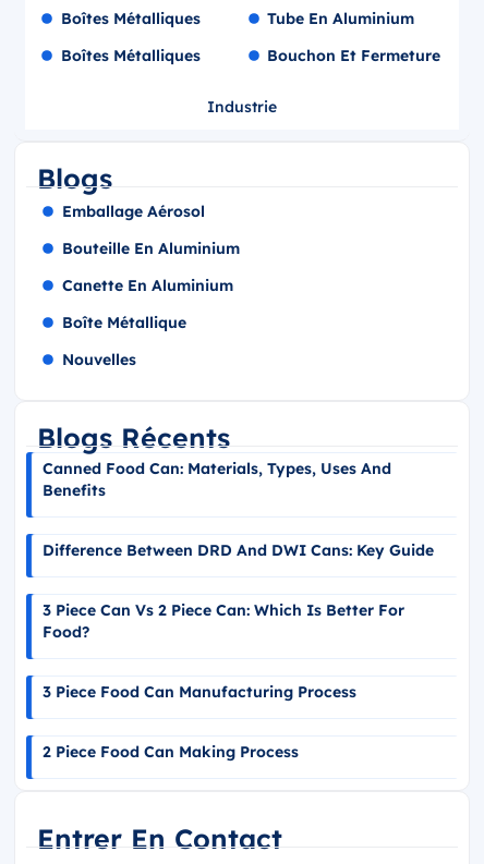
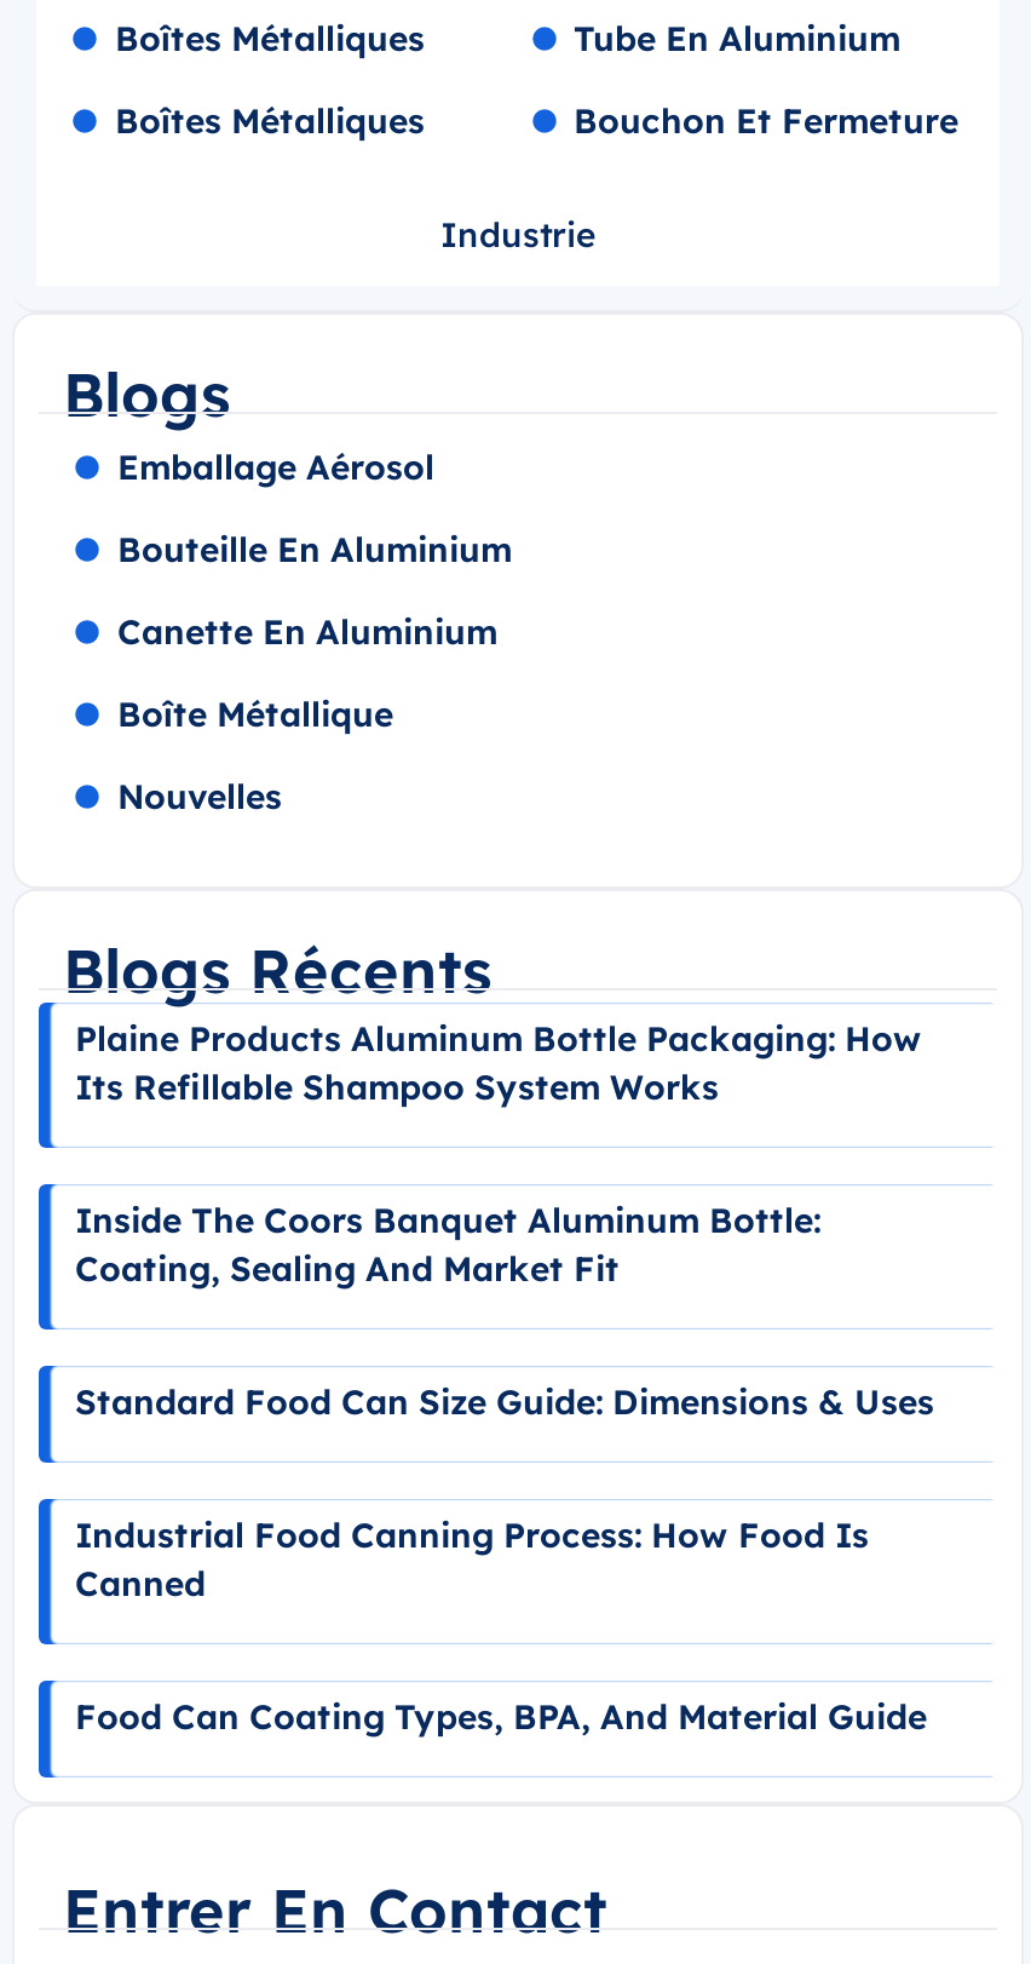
- Canned Food Can: Materials, Types, Uses And
- Benefits
+ Plaine Products Aluminum Bottle Packaging: How
+ Its Refillable Shampoo System Works

- Difference Between DRD And DWI Cans: Key Guide
+ Inside The Coors Banquet Aluminum Bottle:
+ Coating, Sealing And Market Fit

- 3 Piece Can Vs 2 Piece Can: Which Is Better For
- Food?
+ Standard Food Can Size Guide: Dimensions & Uses

- 3 Piece Food Can Manufacturing Process
+ Industrial Food Canning Process: How Food Is
+ Canned

- 2 Piece Food Can Making Process
+ Food Can Coating Types, BPA, And Material Guide
